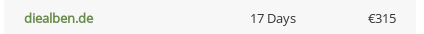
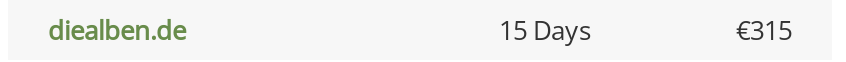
- 17 Days
+ 15 Days
